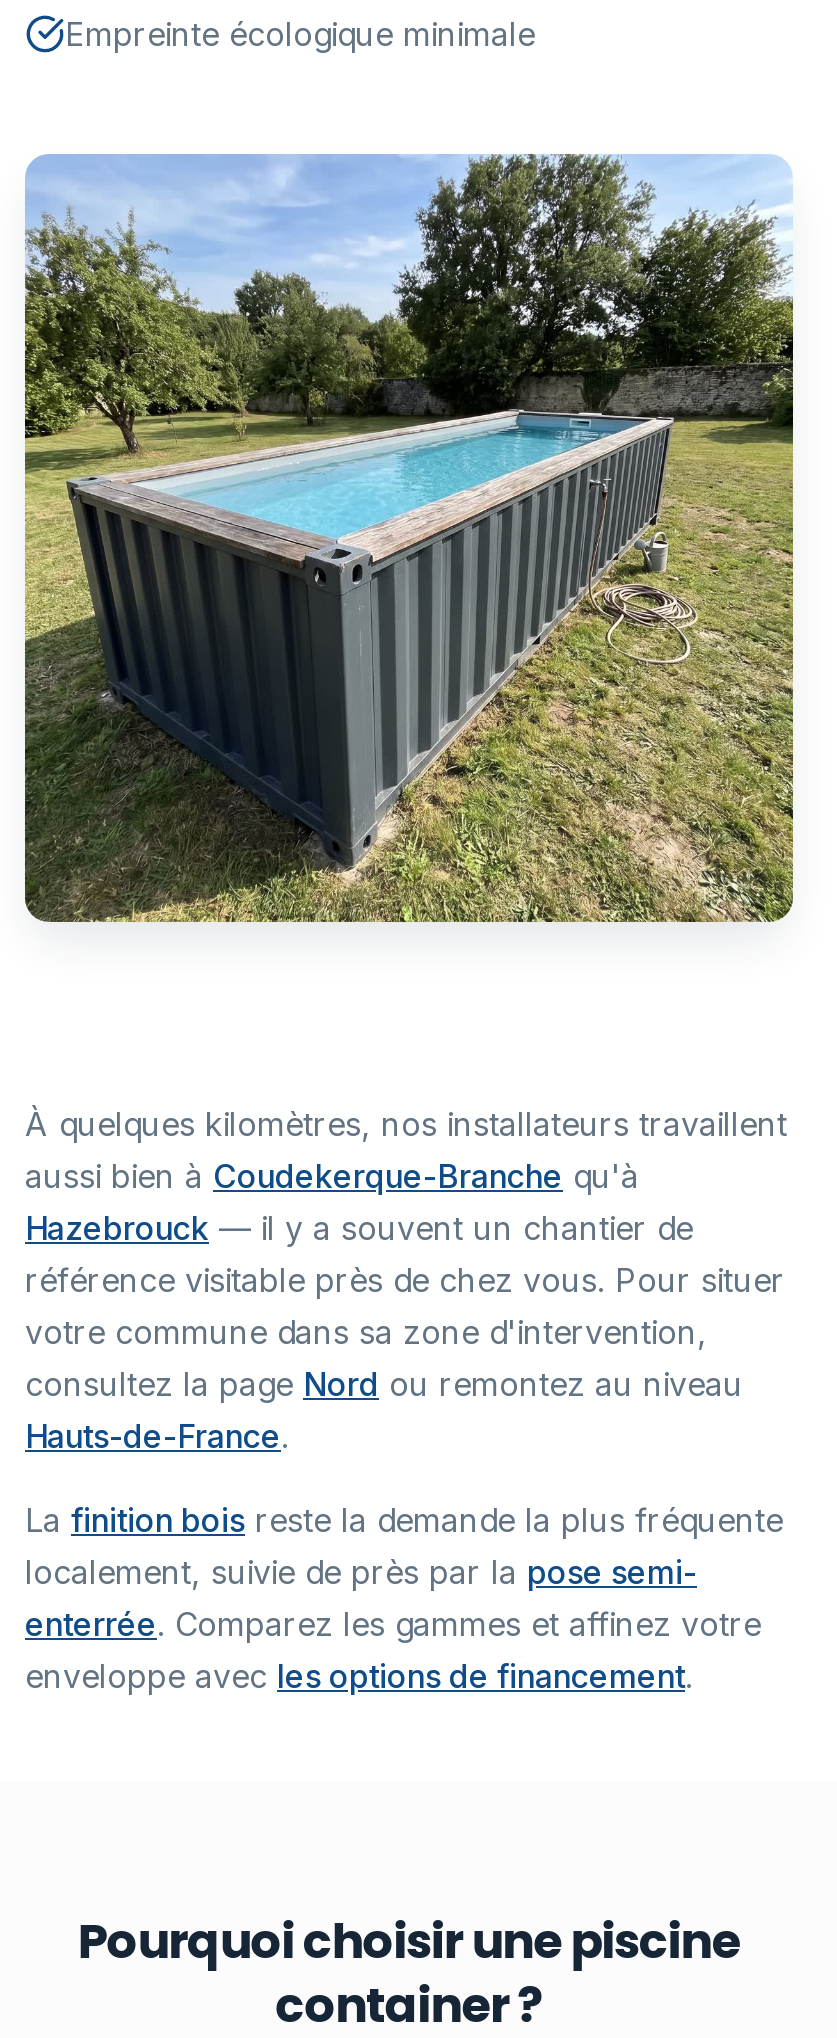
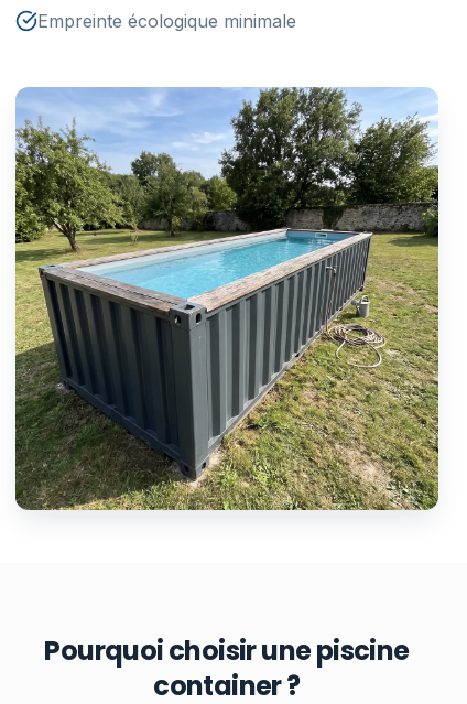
- À quelques kilomètres, nos installateurs travaillent
- aussi bien à Coudekerque-Branche qu'à
- Hazebrouck — il y a souvent un chantier de
- référence visitable près de chez vous. Pour situer
- votre commune dans sa zone d'intervention,
- consultez la page Nord ou remontez au niveau
- Hauts-de-France.
- La finition bois reste la demande la plus fréquente
- localement, suivie de près par la pose semi-
- enterrée. Comparez les gammes et affinez votre
- enveloppe avec les options de financement.
